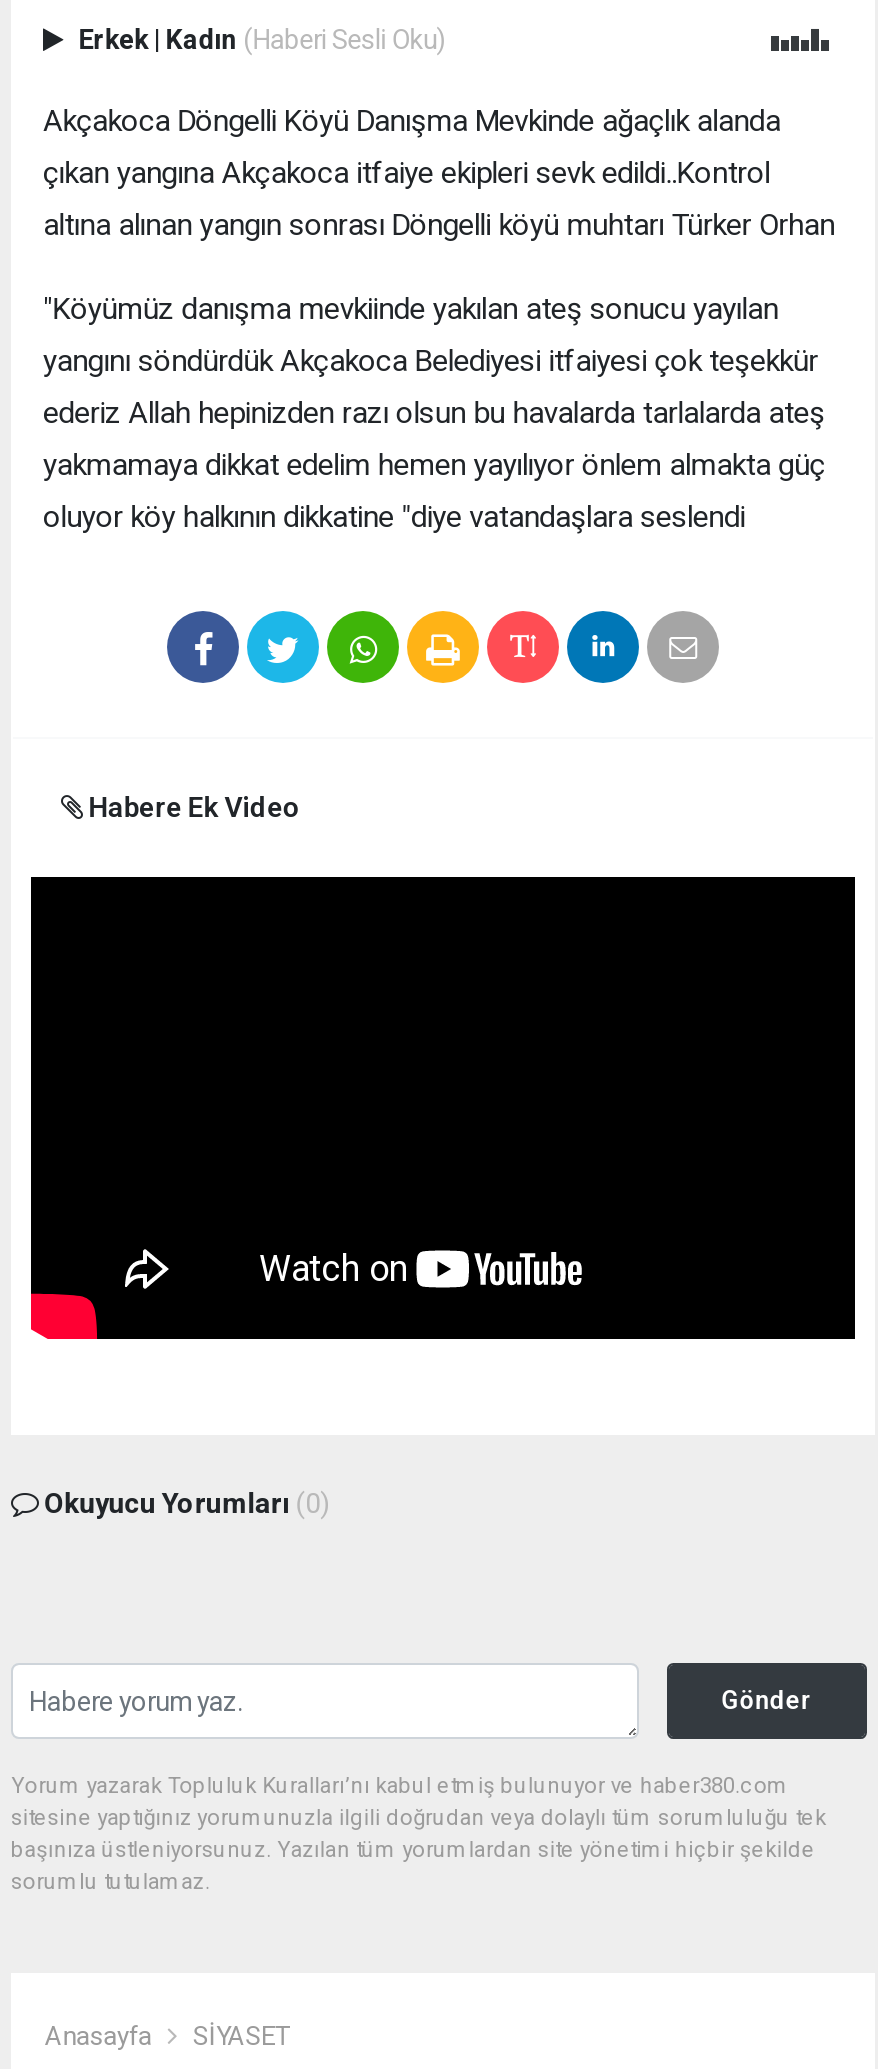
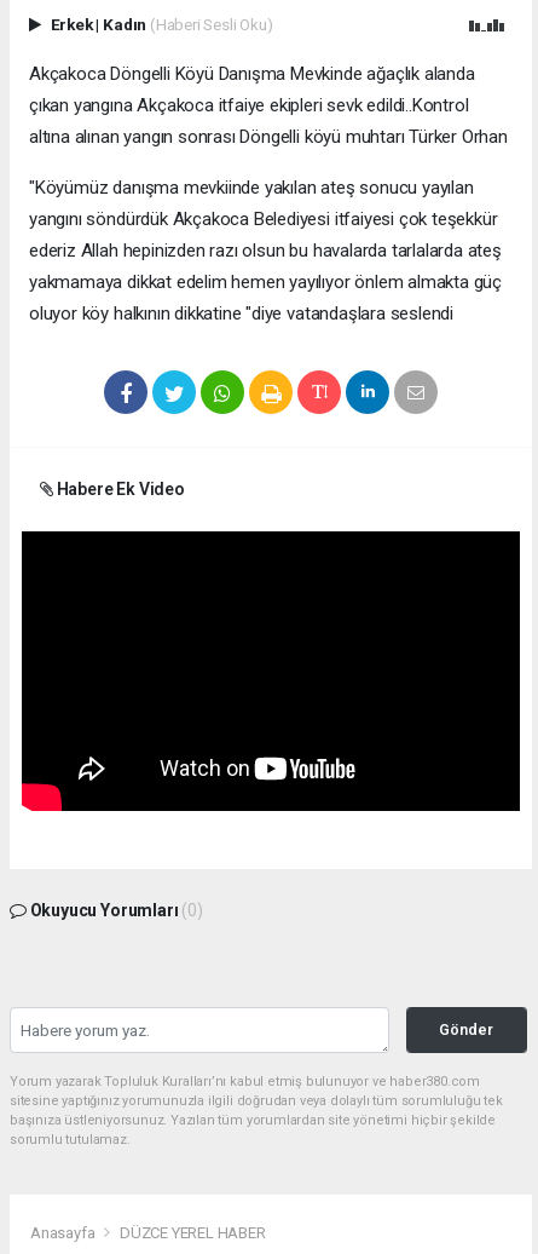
- SİYASET
+ DÜZCE YEREL HABER
